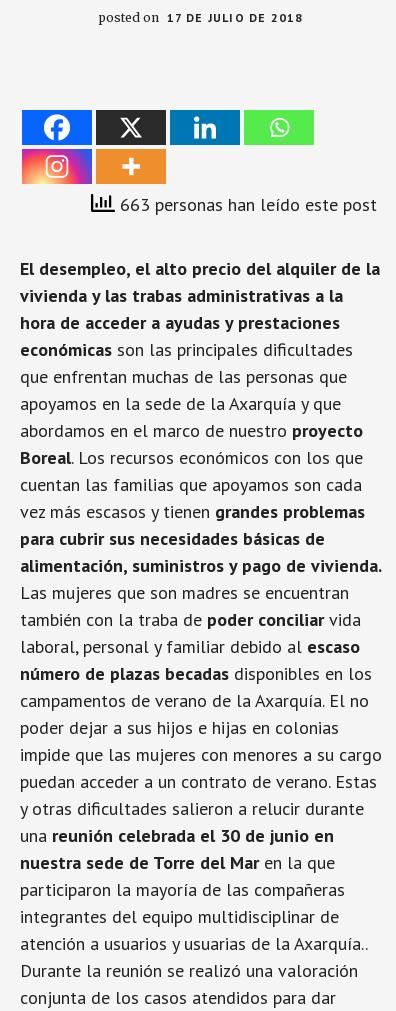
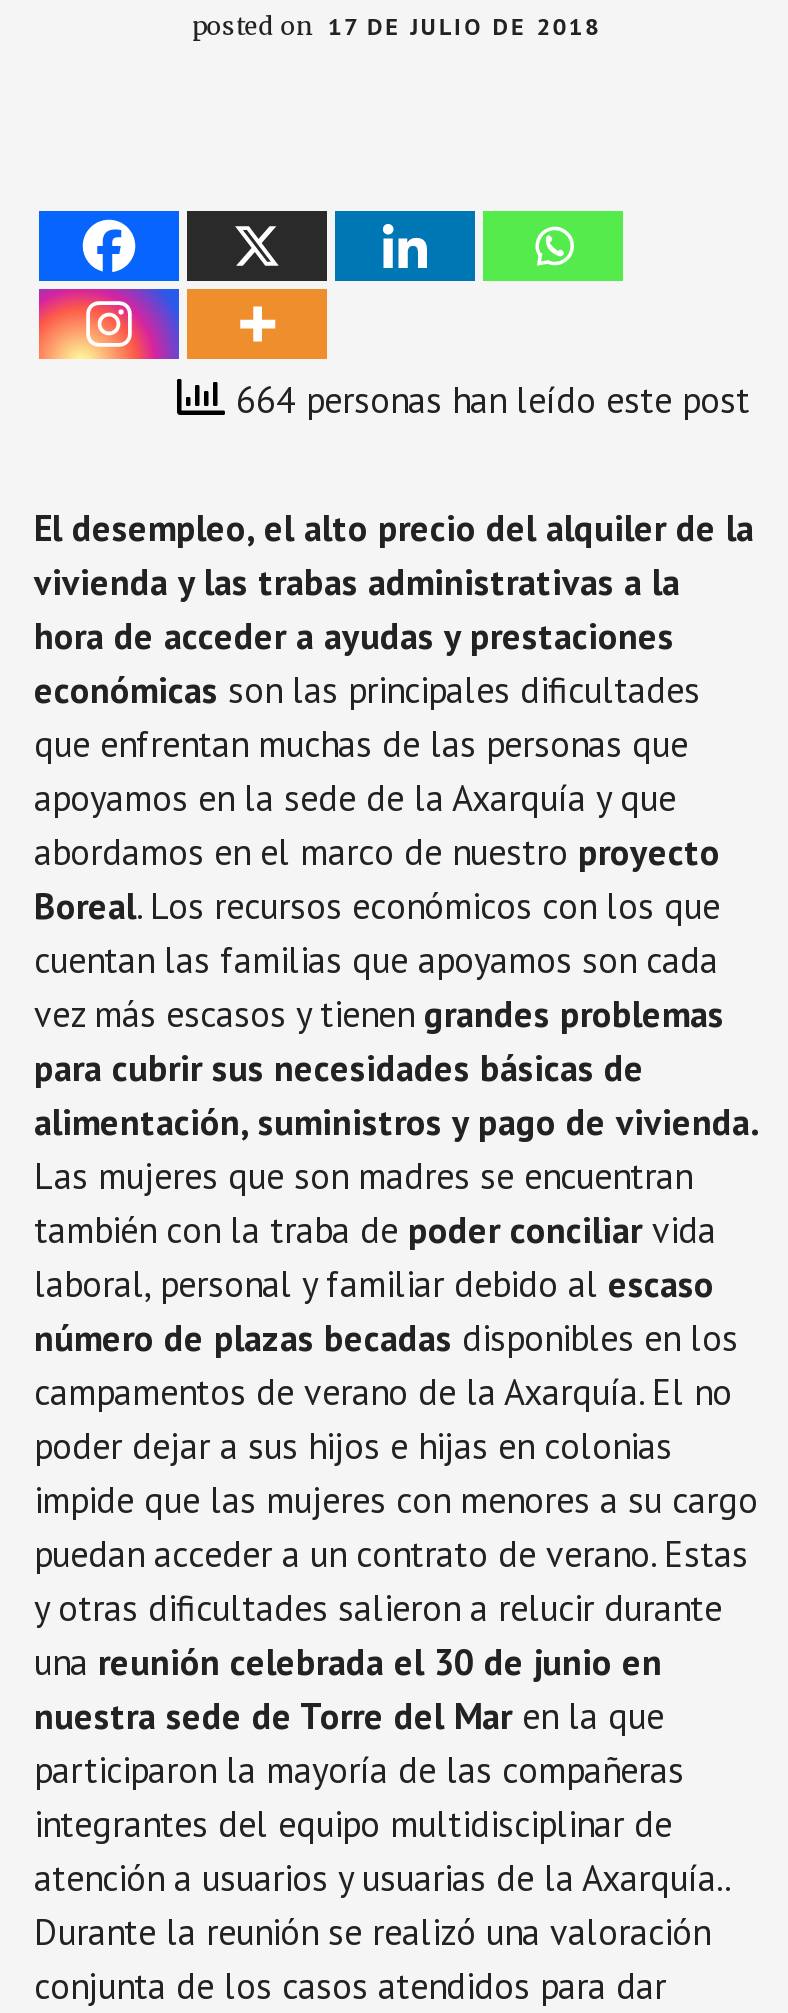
- 663 personas han leído este post
+ 664 personas han leído este post
